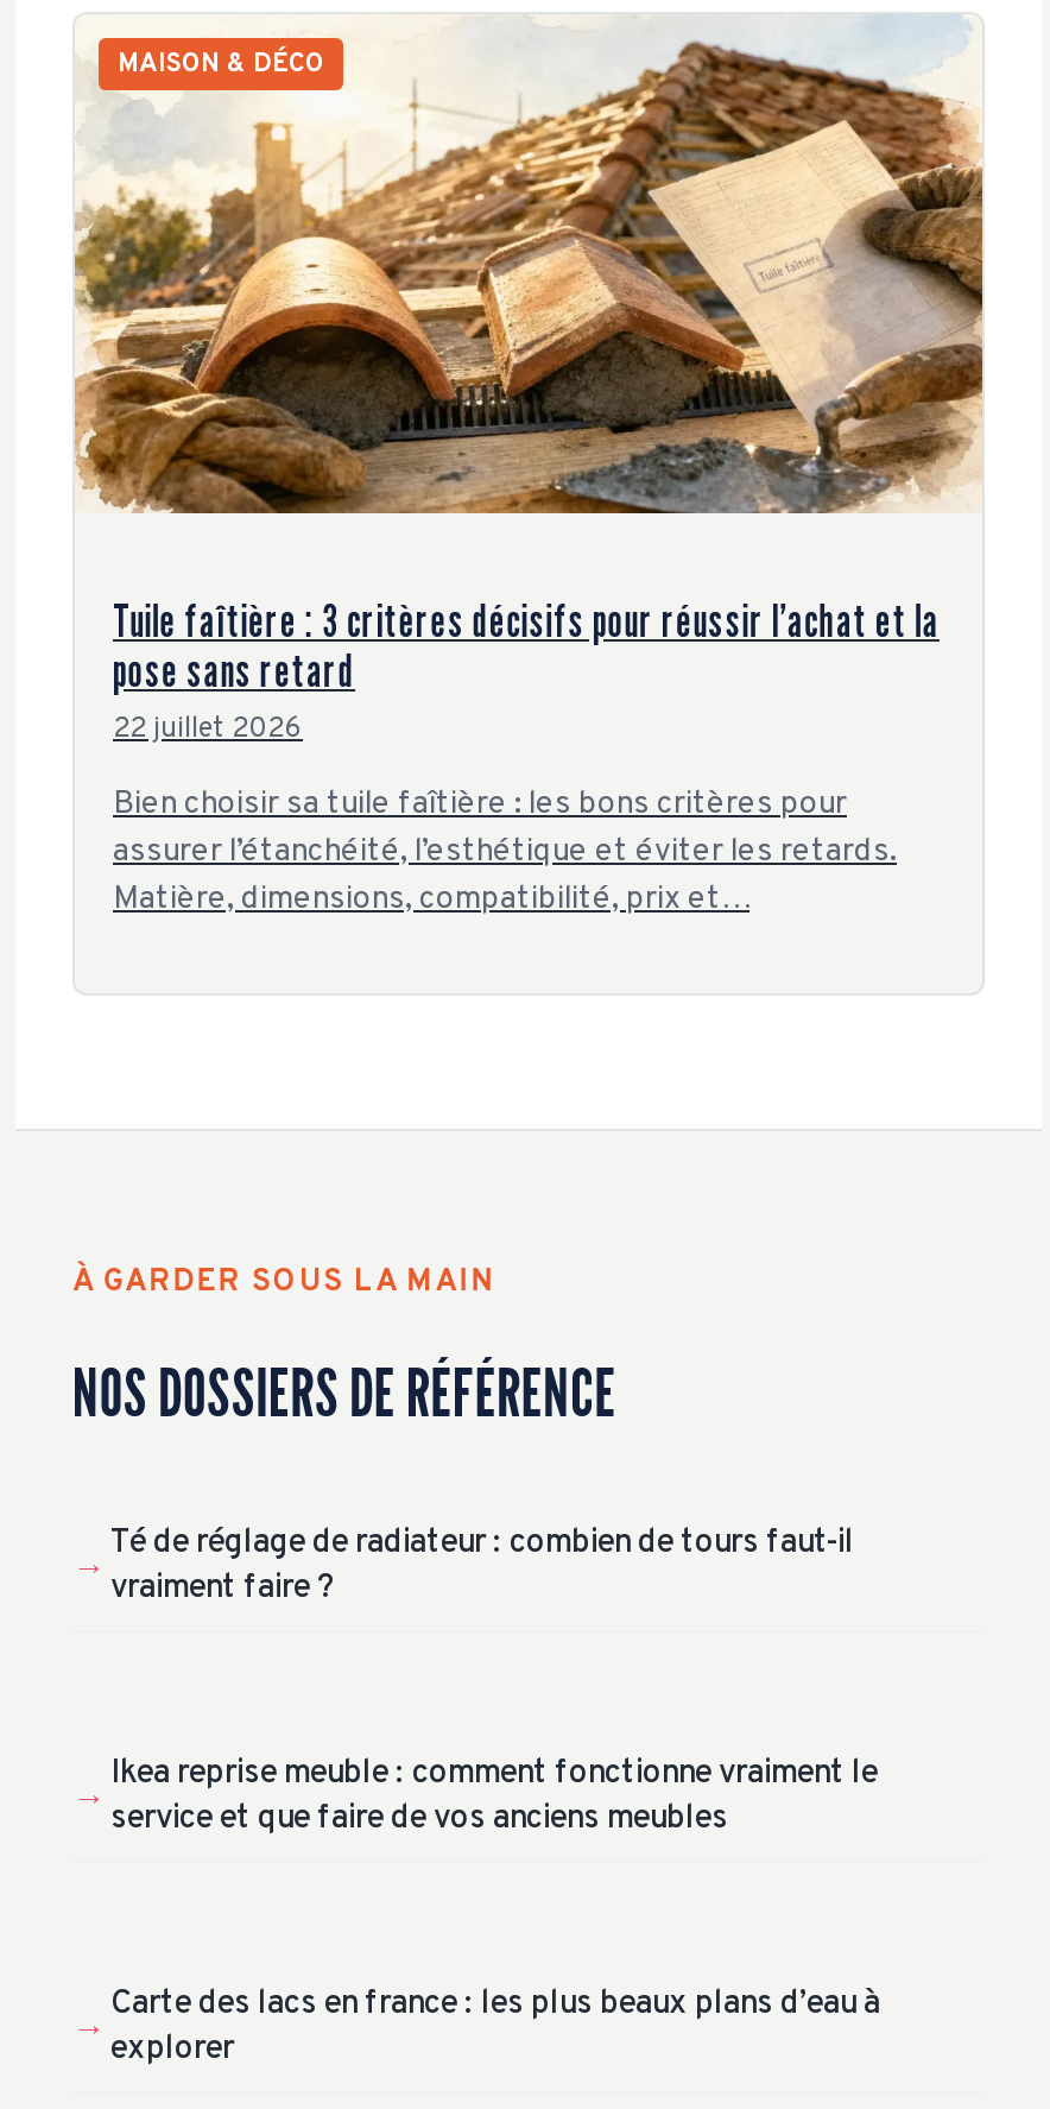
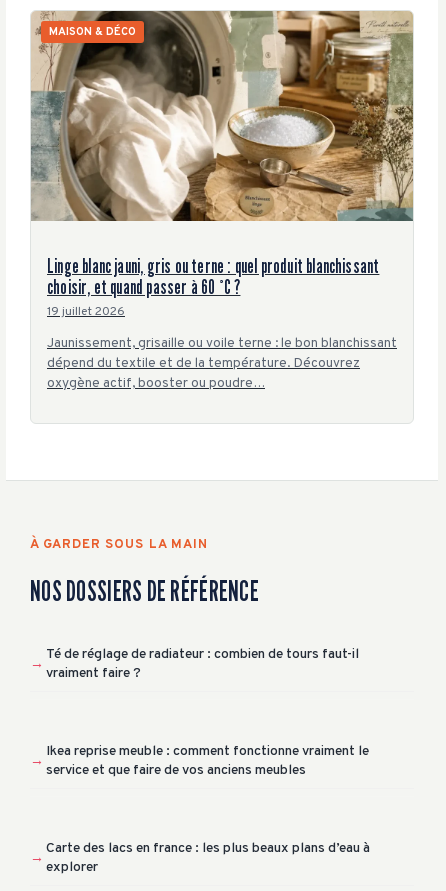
- [image]
- Tuile faîtière : 3 critères décisifs pour réussir l’achat et la
- pose sans retard
- 22 juillet 2026
+ [image]
+ Linge blanc jauni, gris ou terne : quel produit blanchissant
+ choisir, et quand passer à 60 °C ?
+ 19 juillet 2026

- Bien choisir sa tuile faîtière : les bons critères pour
- assurer l’étanchéité, l’esthétique et éviter les retards.
- Matière, dimensions, compatibilité, prix et…
+ Jaunissement, grisaille ou voile terne : le bon blanchissant
+ dépend du textile et de la température. Découvrez
+ oxygène actif, booster ou poudre…
